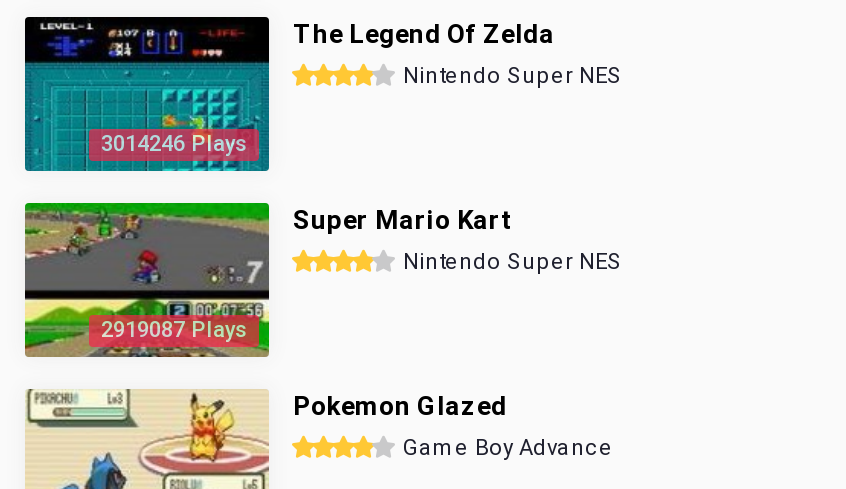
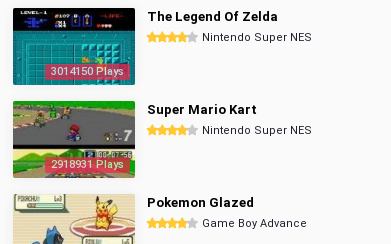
- 3014246 Plays
+ 3014150 Plays

- 2919087 Plays
+ 2918931 Plays
